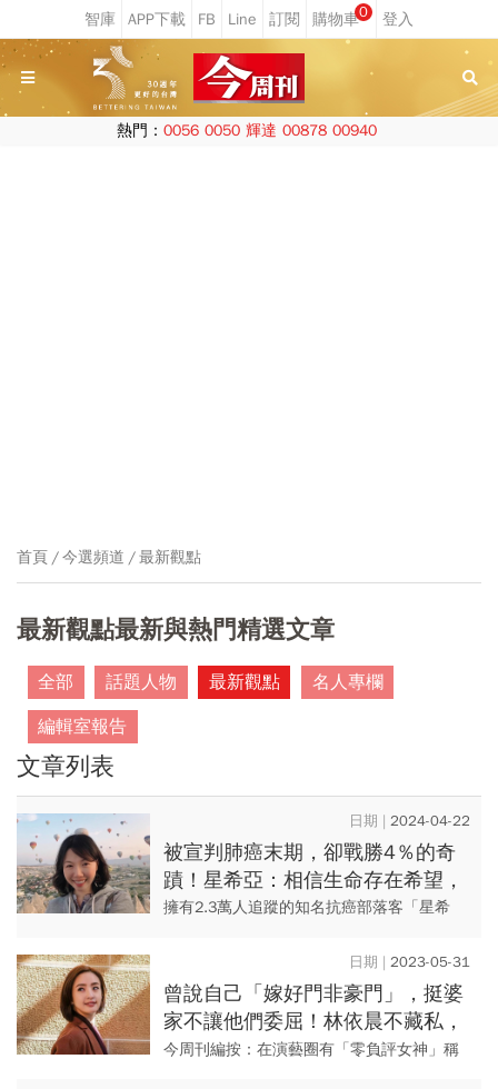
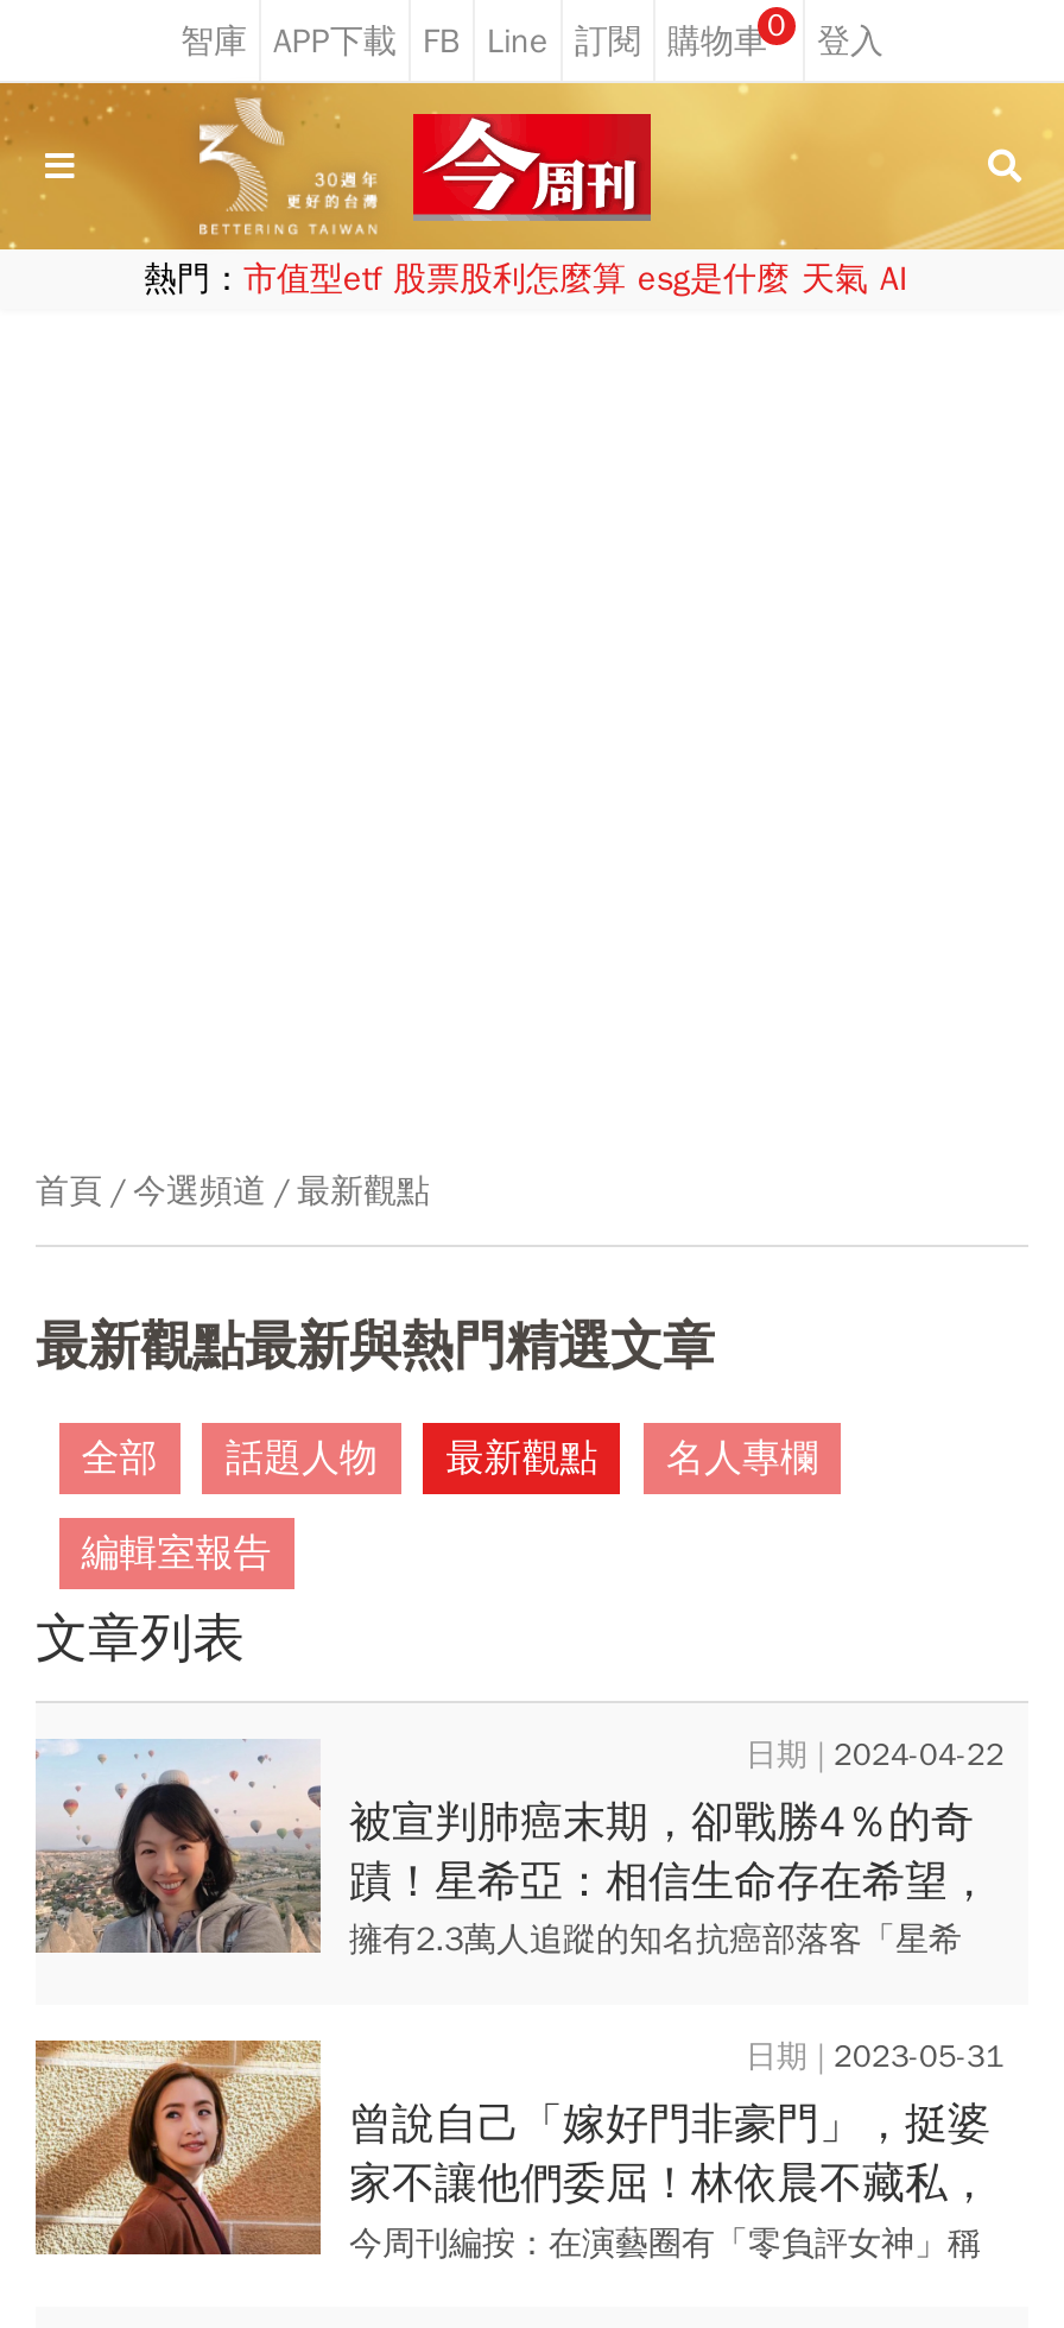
- 熱門：0056 0050 輝達 00878 00940
+ 熱門：市值型etf 股票股利怎麼算 esg是什麼 天氣 AI
